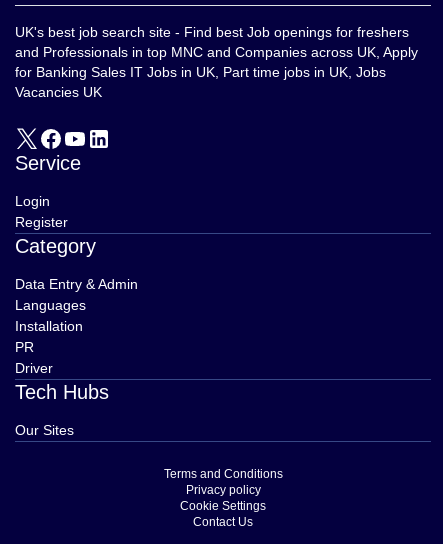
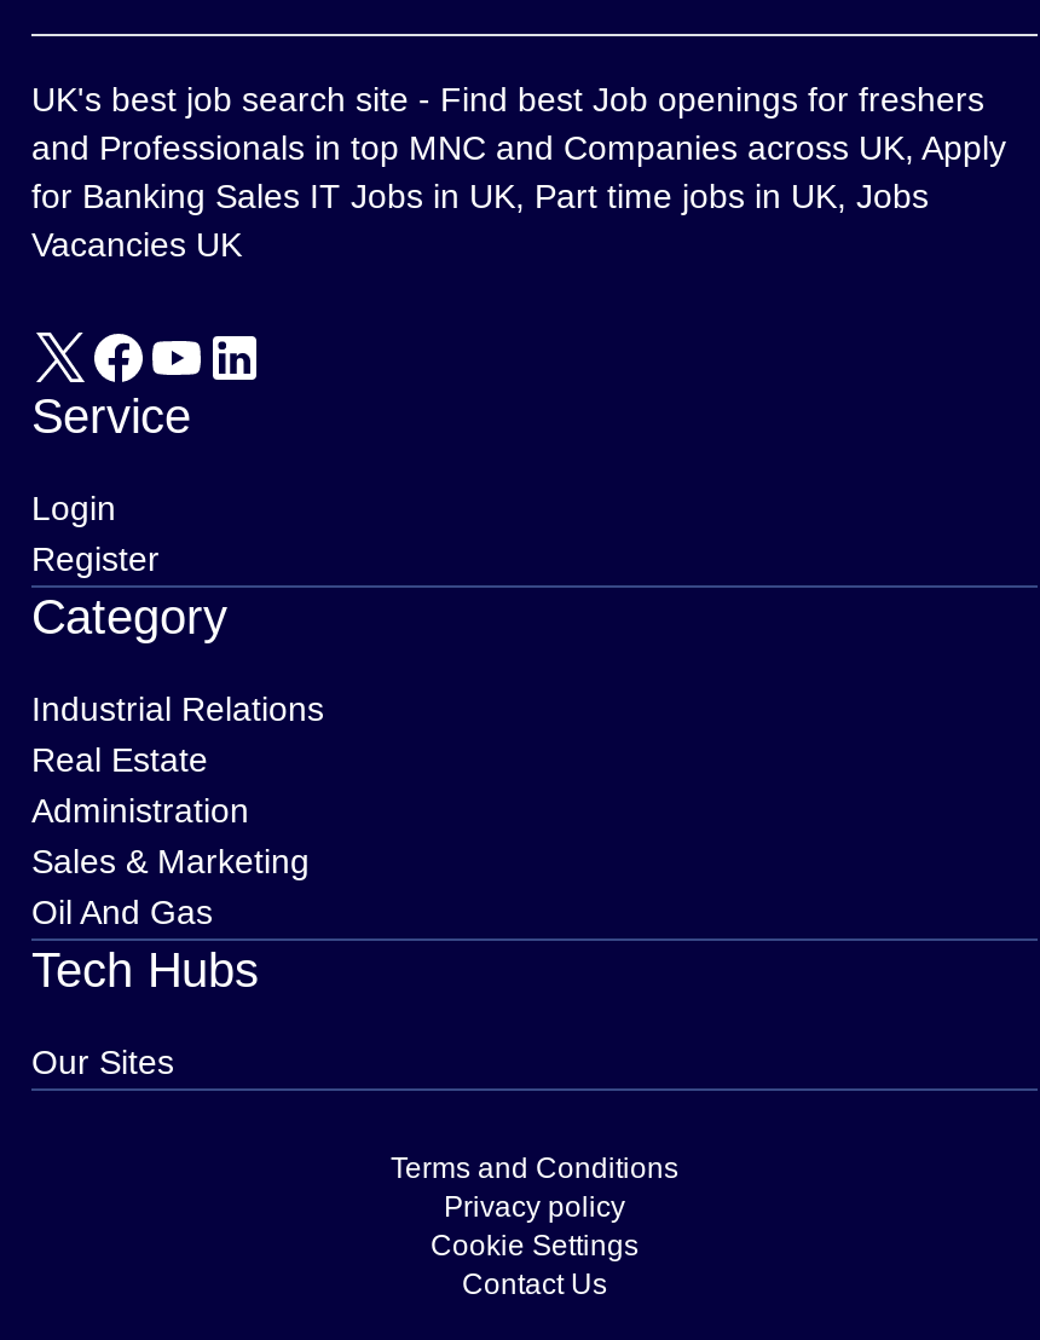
- Data Entry & Admin
- Languages
- Installation
- PR
- Driver
+ Industrial Relations
+ Real Estate
+ Administration
+ Sales & Marketing
+ Oil And Gas
